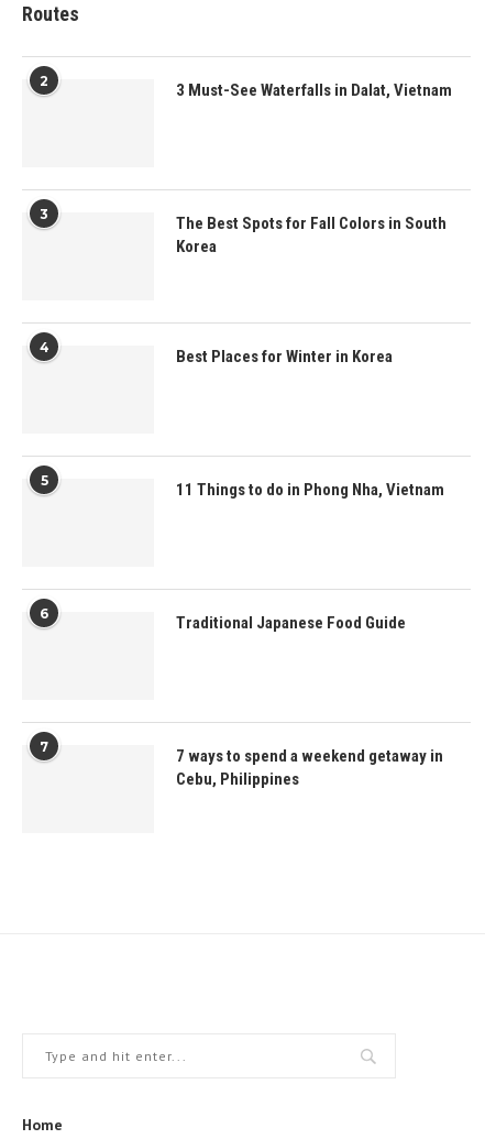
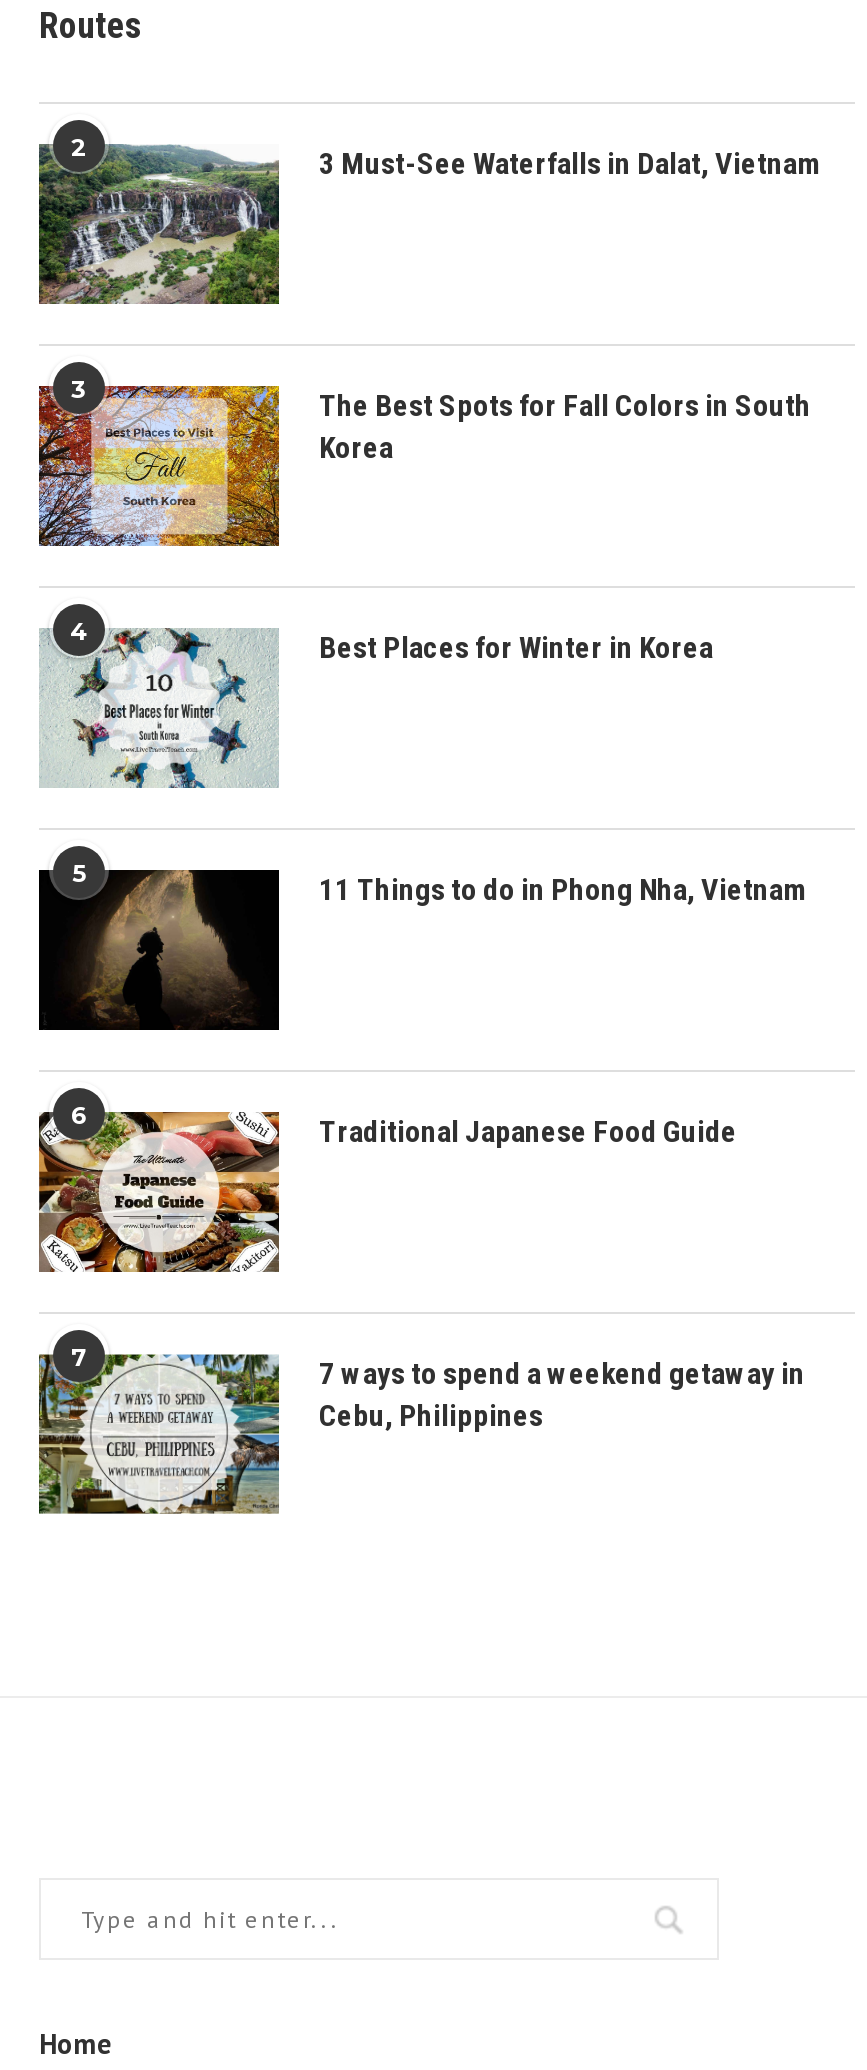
+ [image]

+ [image]

+ [image]

+ [image]

+ [image]

+ [image]
